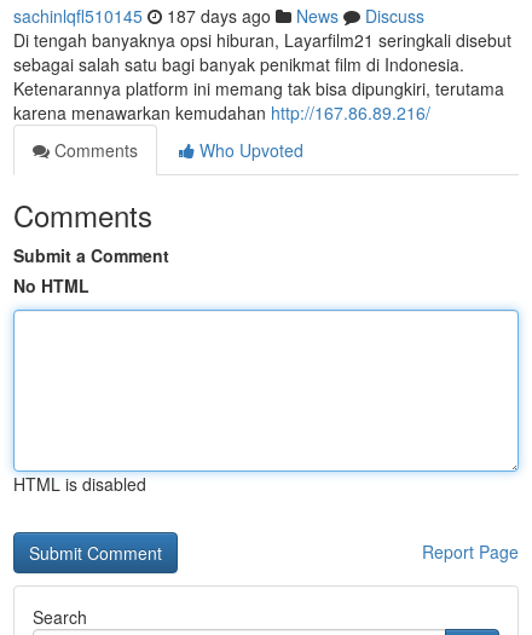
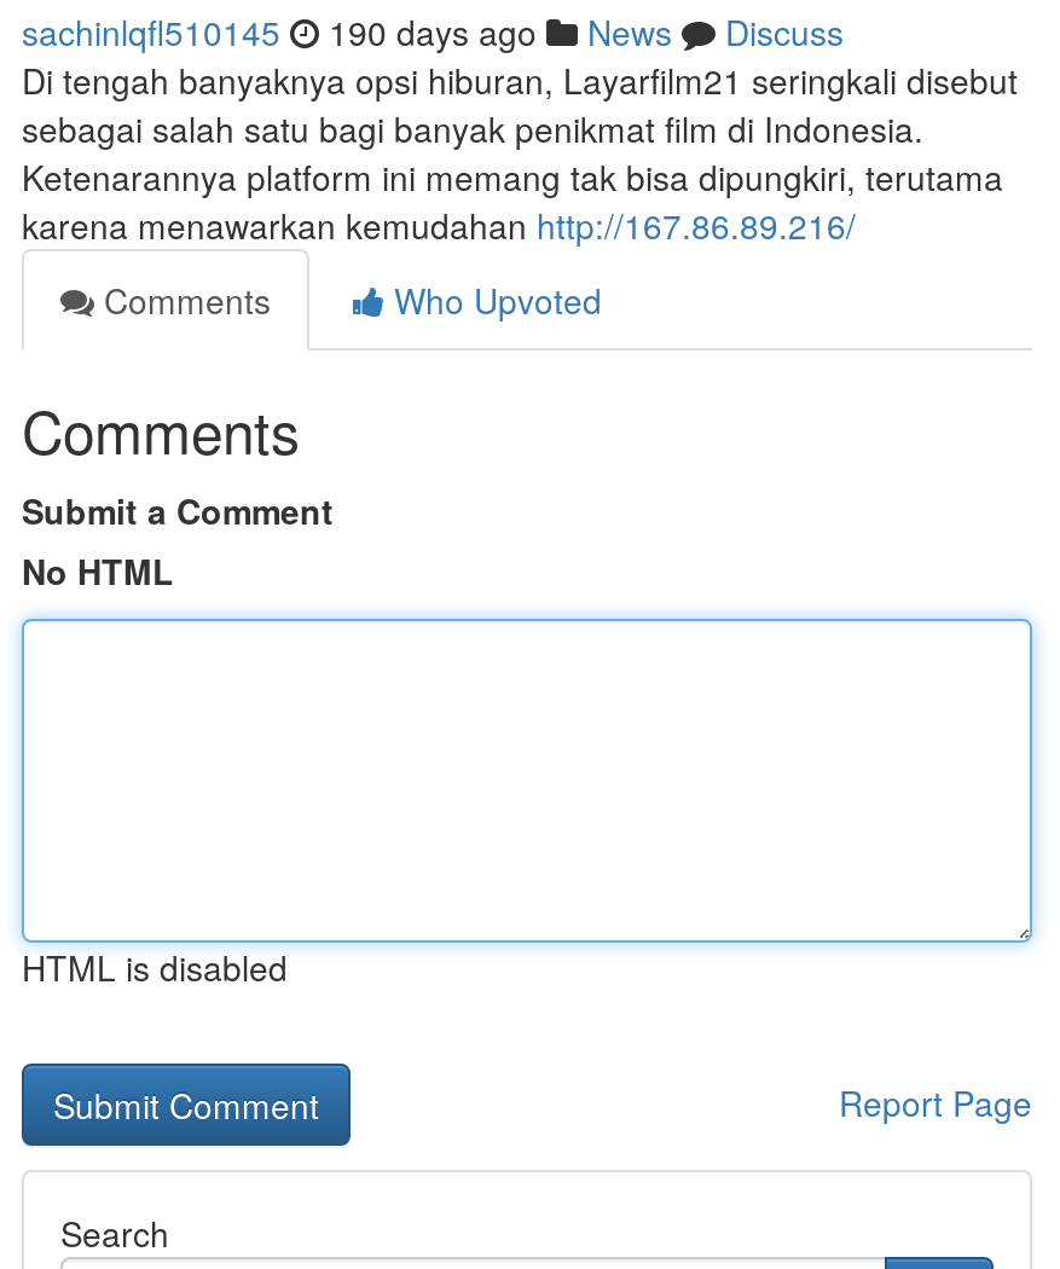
- sachinlqfl510145 187 days ago News Discuss
+ sachinlqfl510145 190 days ago News Discuss
